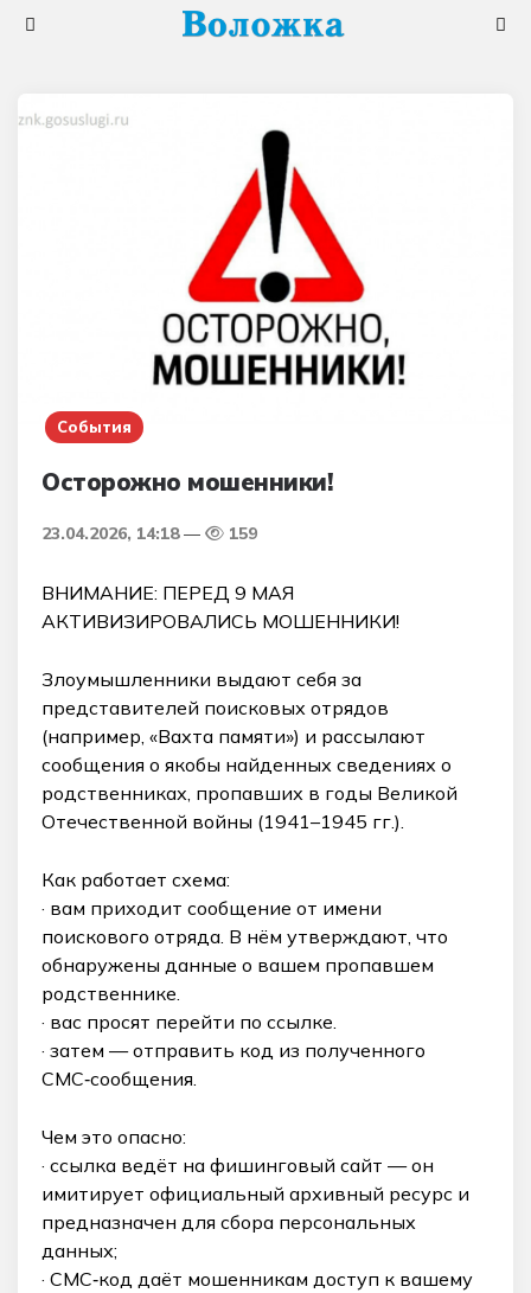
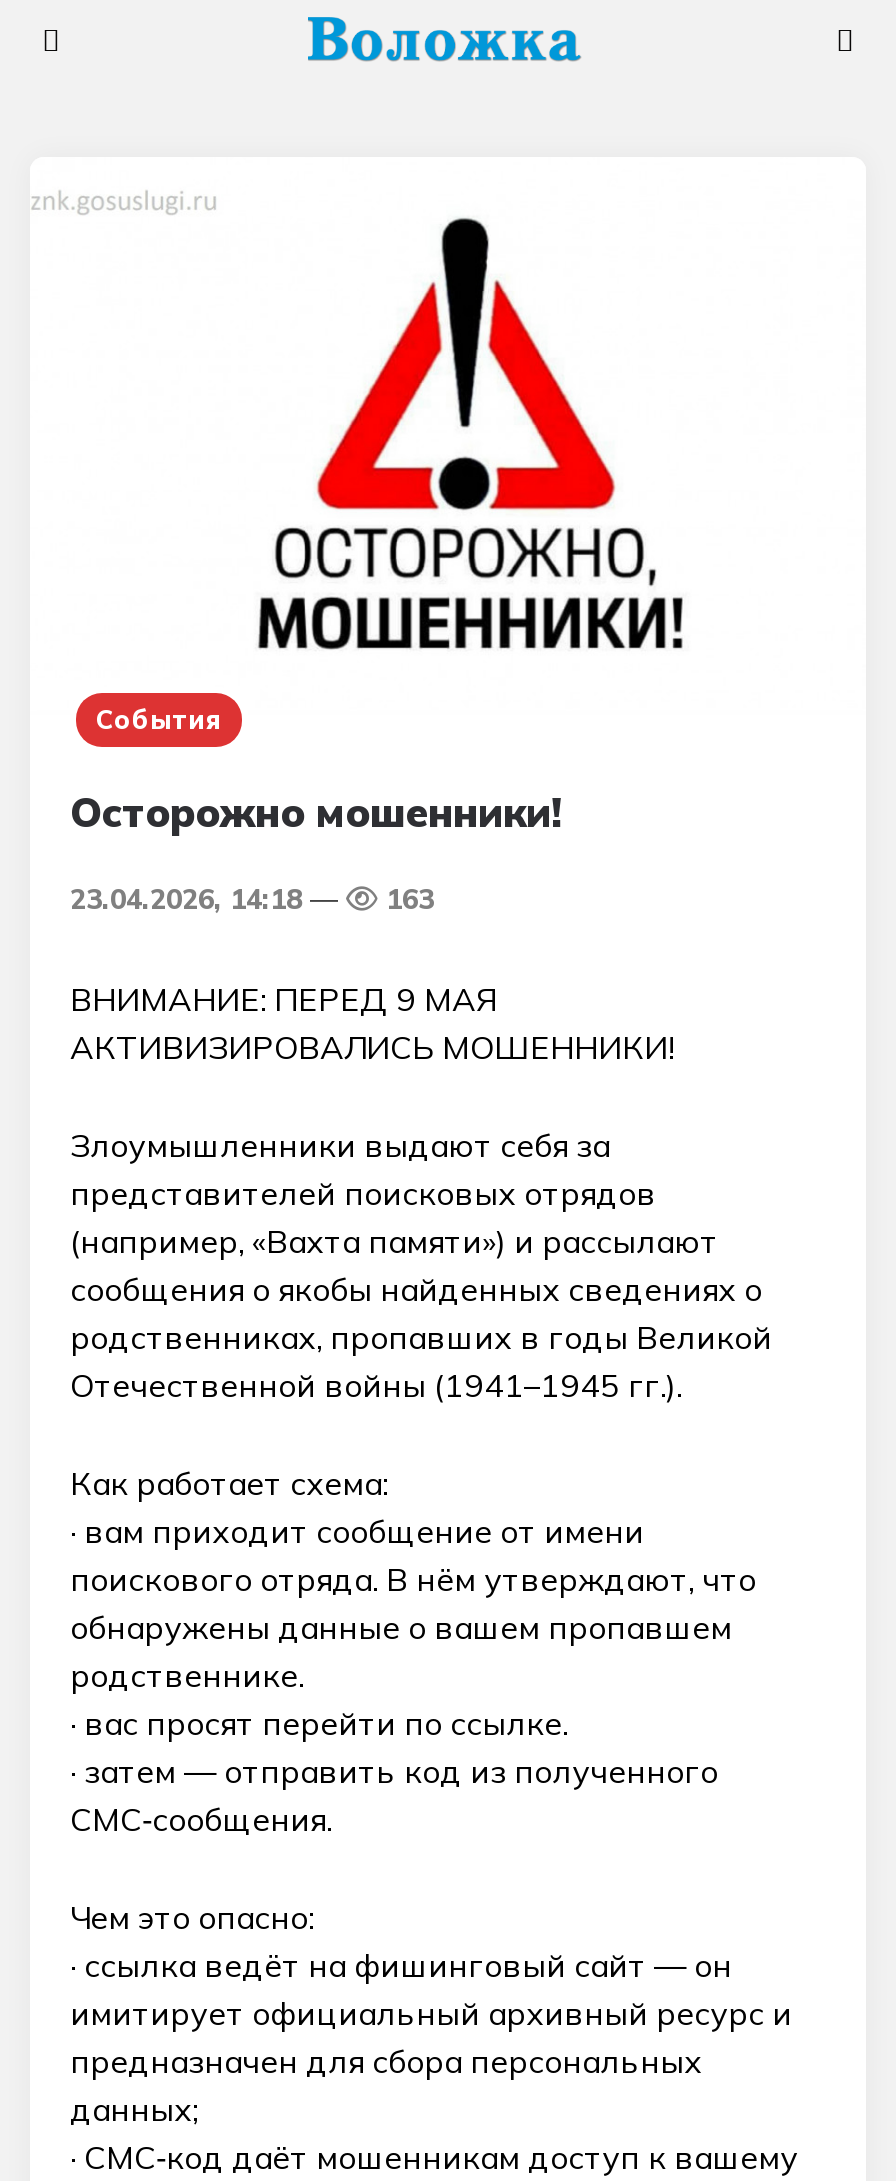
- 159
+ 163
